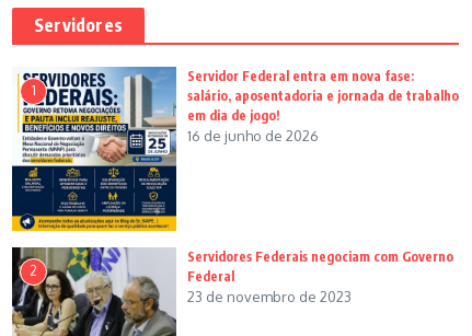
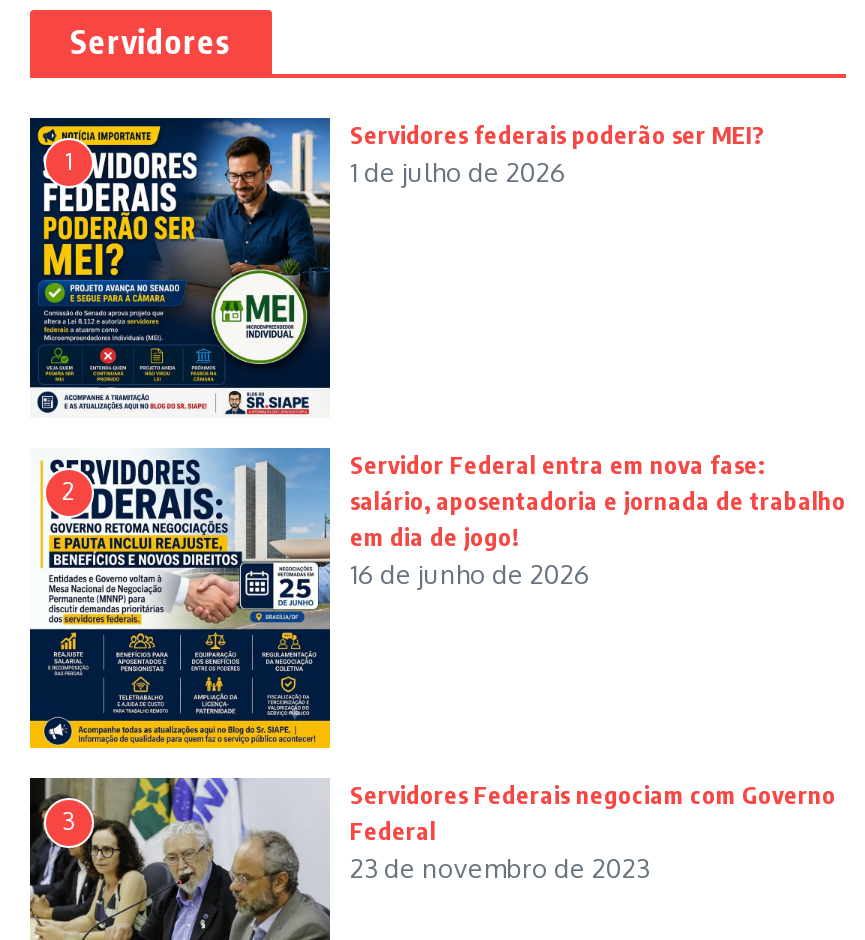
+ [image]
+ Servidores federais poderão ser MEI?
+ 1 de julho de 2026

+ 2

- 2
+ 3
